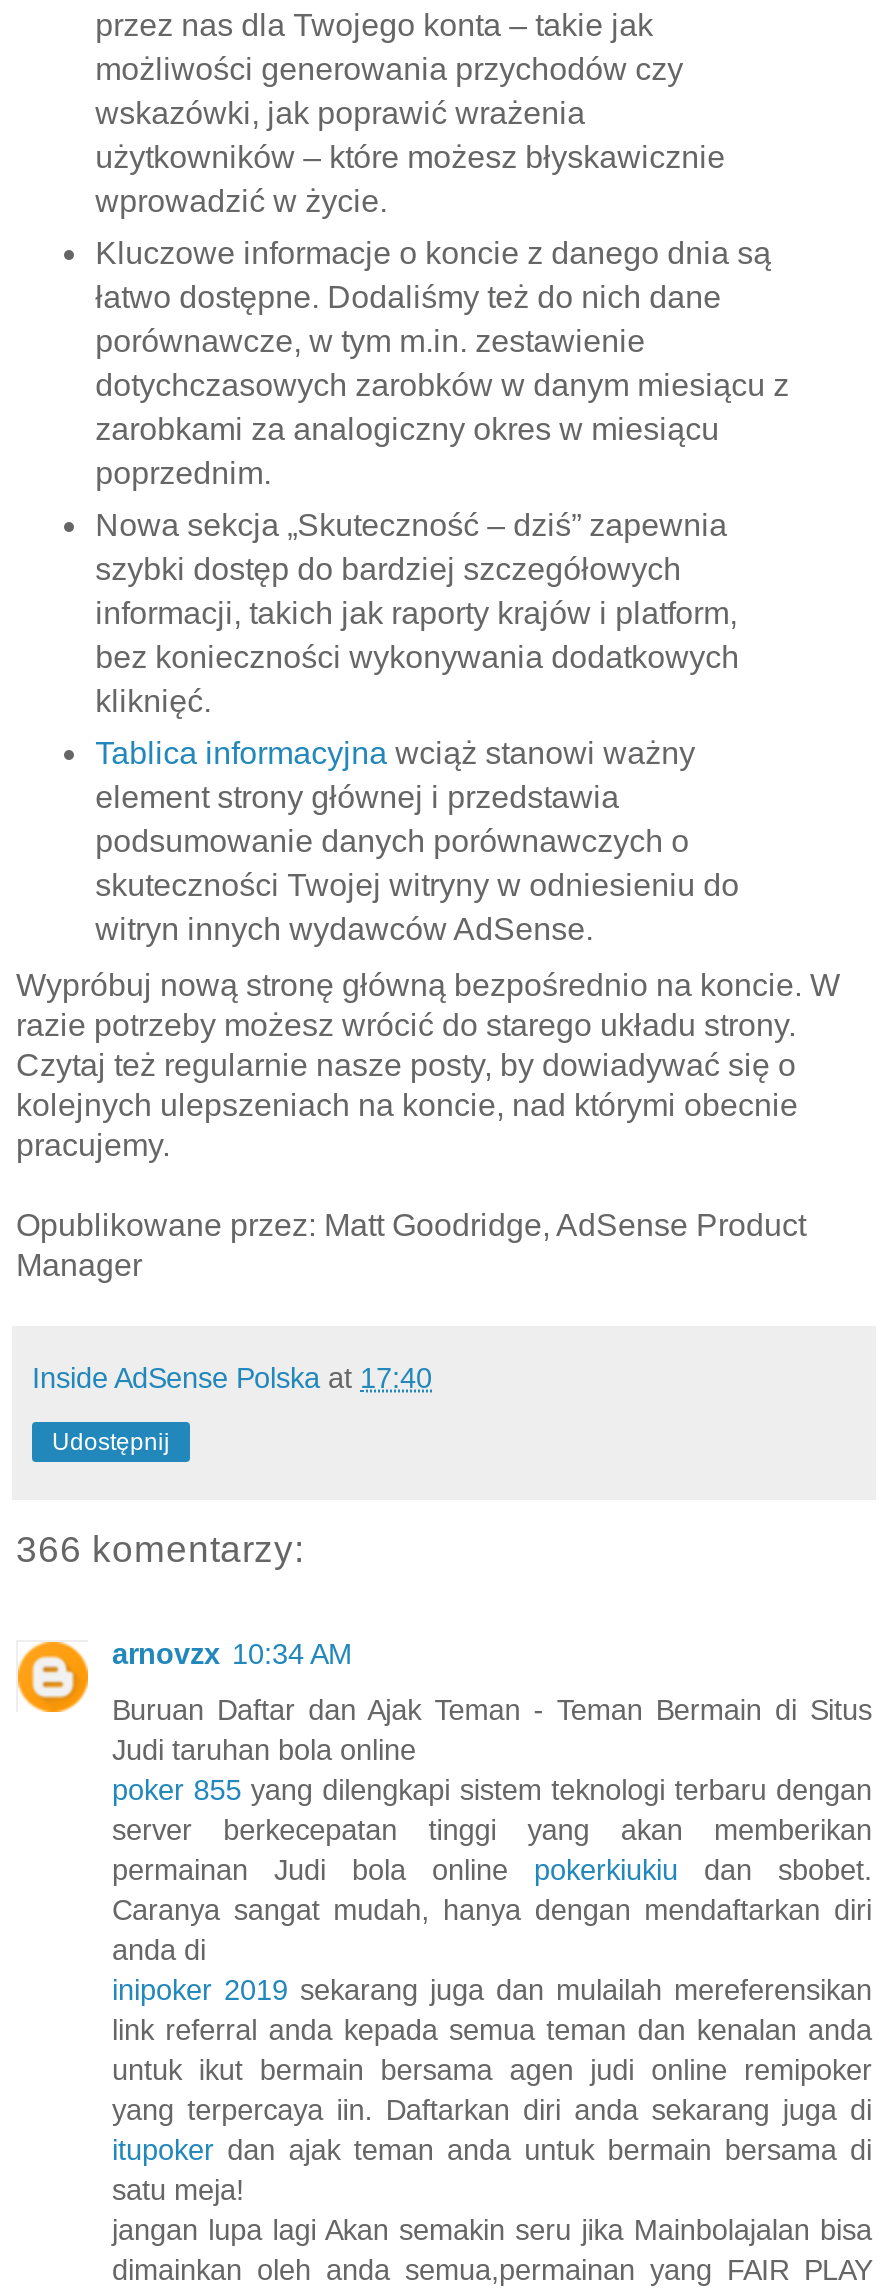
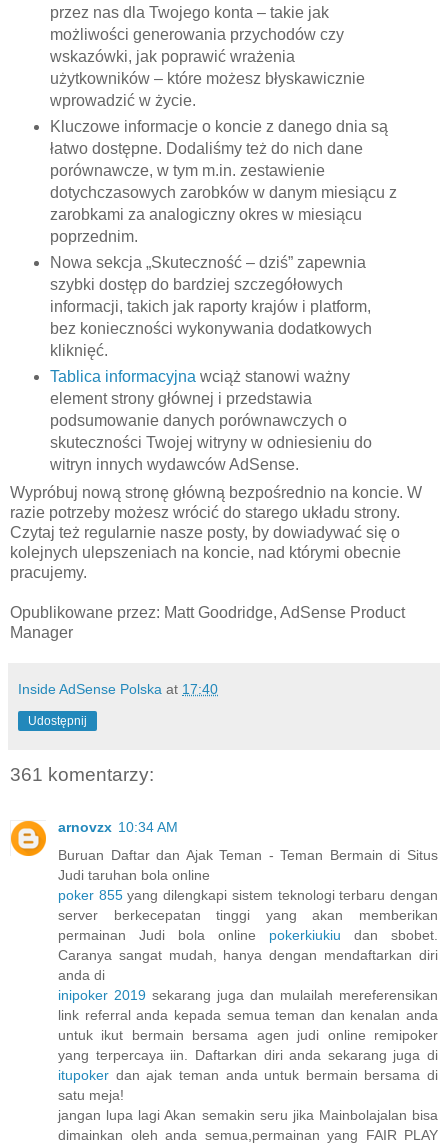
- 366 komentarzy:
+ 361 komentarzy:
